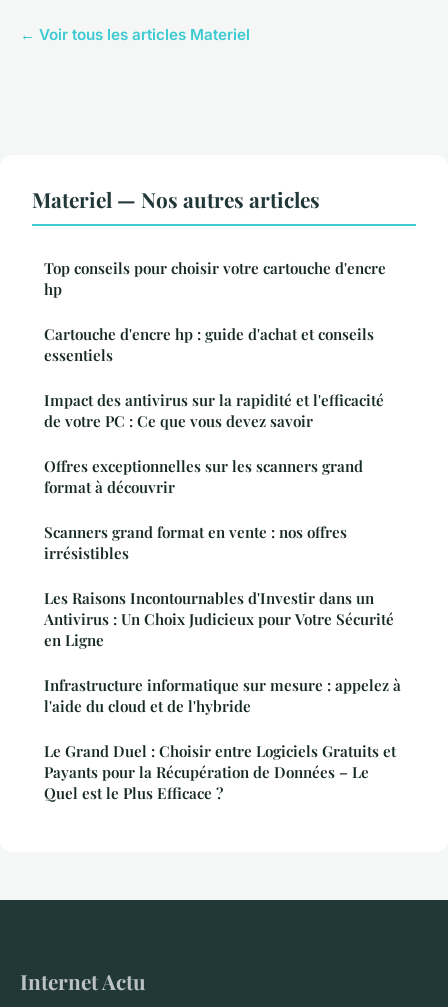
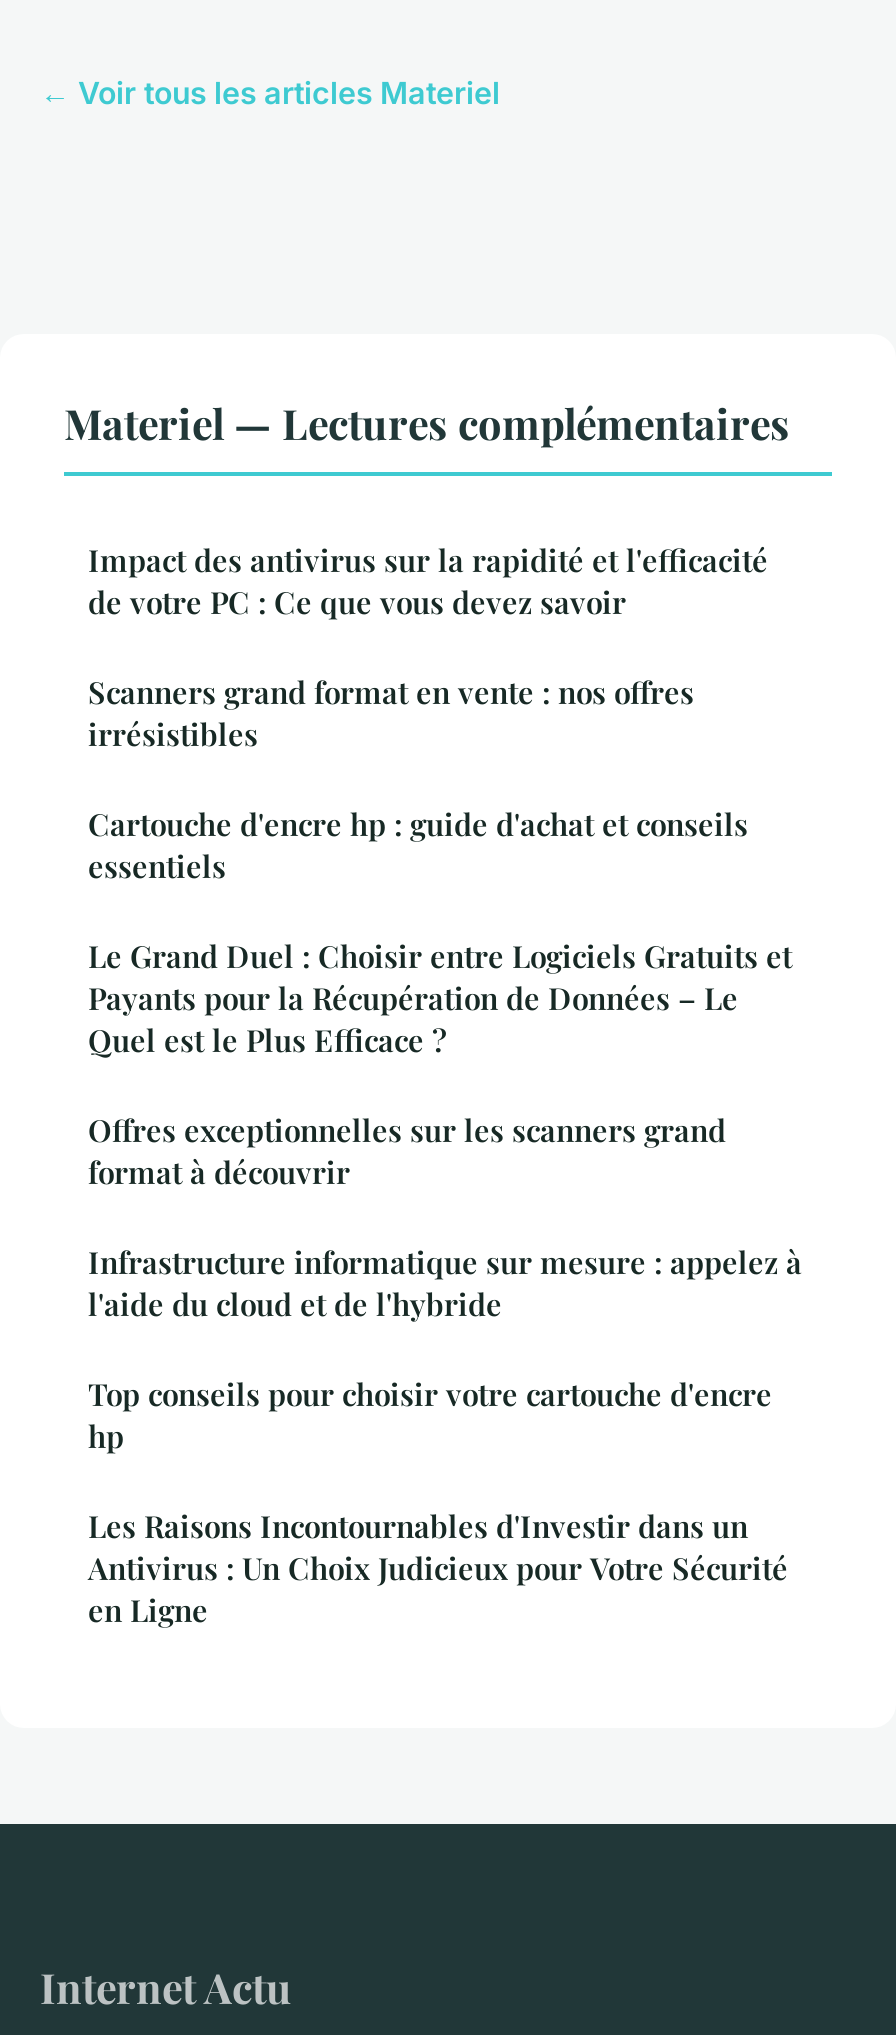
- Materiel — Nos autres articles
+ Materiel — Lectures complémentaires

moved down: Top conseils pour choisir votre cartouche d'encre | hp

moved up: Cartouche d'encre hp : guide d'achat et conseils | essentiels | Impact des antivirus sur la rapidité et l'efficacité | de votre PC : Ce que vous devez savoir | Offres exceptionnelles sur les scanners grand | format à découvrir | Scanners grand format en vente : nos offres | irrésistibles

moved down: Les Raisons Incontournables d'Investir dans un | Antivirus : Un Choix Judicieux pour Votre Sécurité | en Ligne

moved up: Infrastructure informatique sur mesure : appelez à | l'aide du cloud et de l'hybride | Le Grand Duel : Choisir entre Logiciels Gratuits et | Payants pour la Récupération de Données – Le | Quel est le Plus Efficace ?
